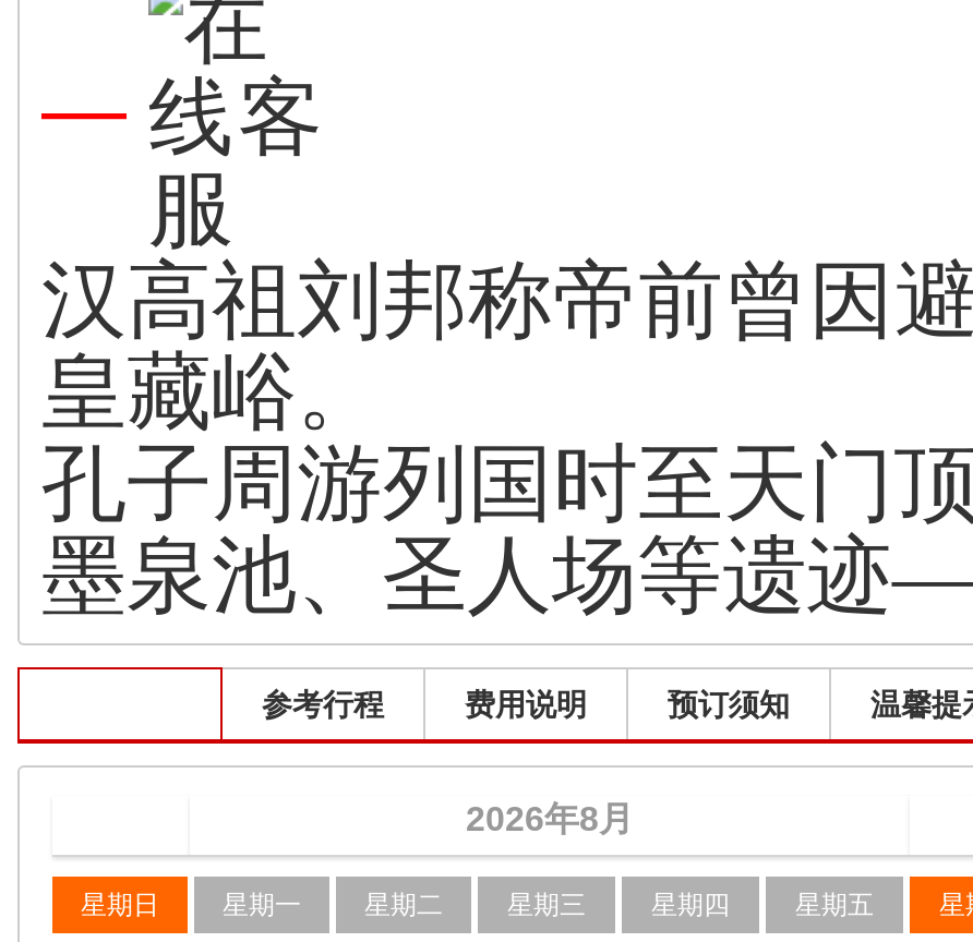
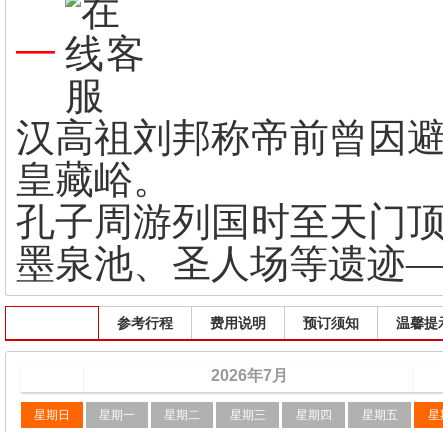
- 2026年8月
+ 2026年7月
